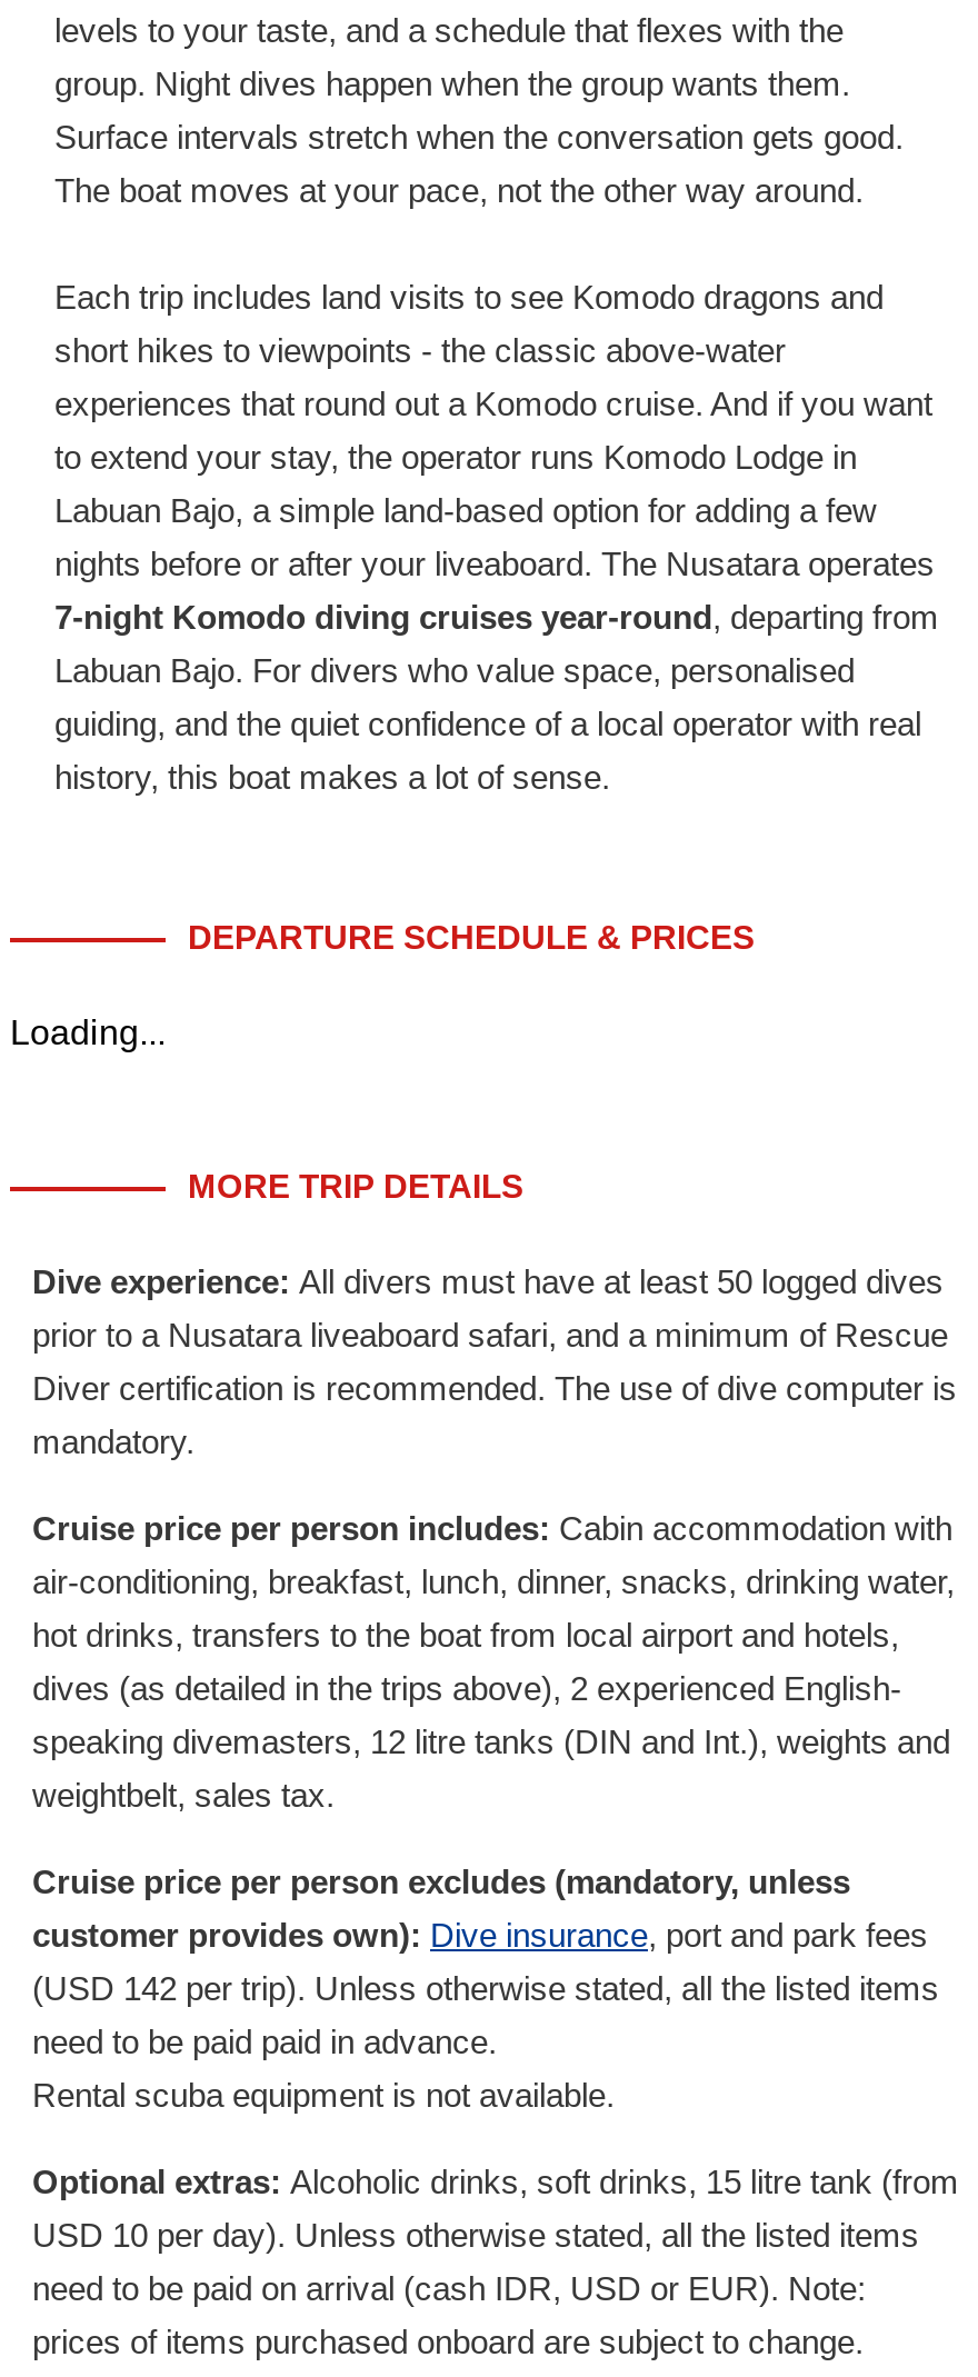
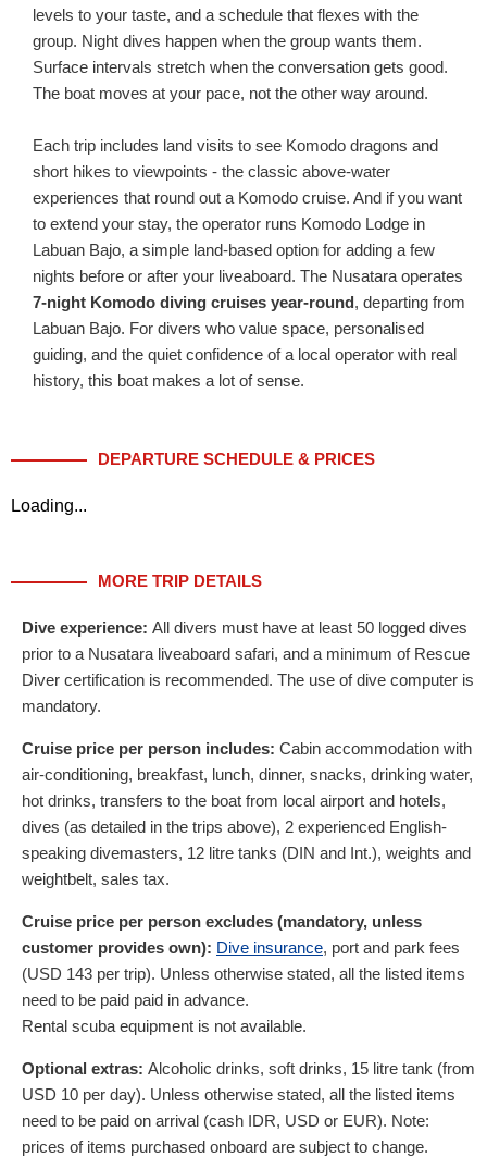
- (USD 142 per trip). Unless otherwise stated, all the listed items
+ (USD 143 per trip). Unless otherwise stated, all the listed items
